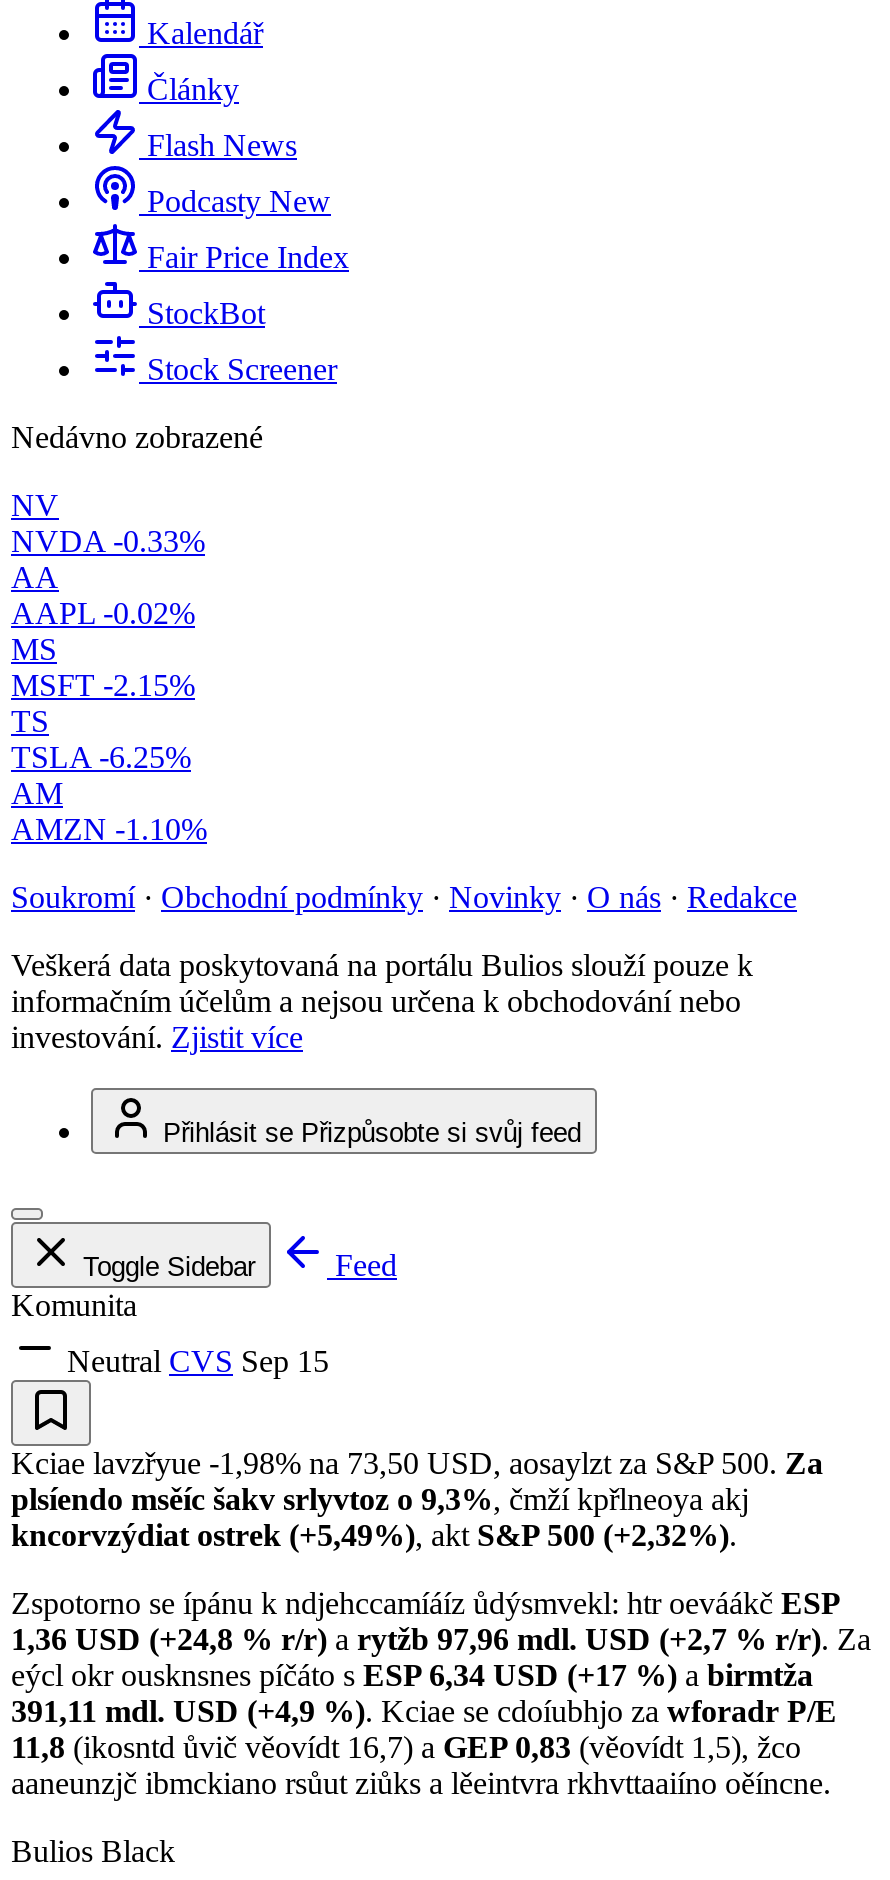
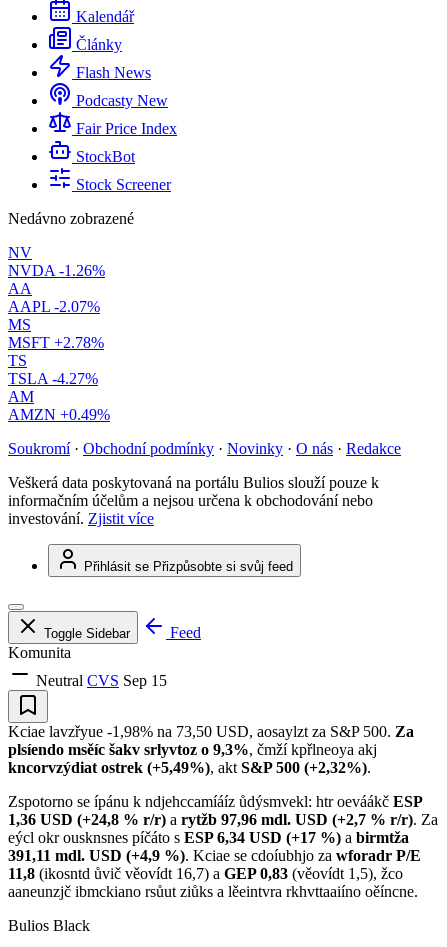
- NVDA -0.33%
+ NVDA -1.26%

- AAPL -0.02%
+ AAPL -2.07%

- MSFT -2.15%
+ MSFT +2.78%

- TSLA -6.25%
+ TSLA -4.27%

- AMZN -1.10%
+ AMZN +0.49%
